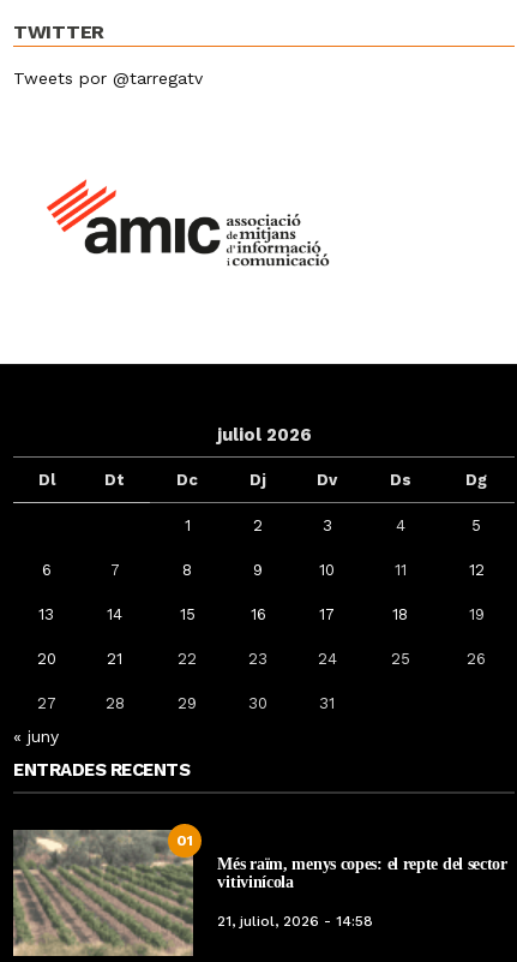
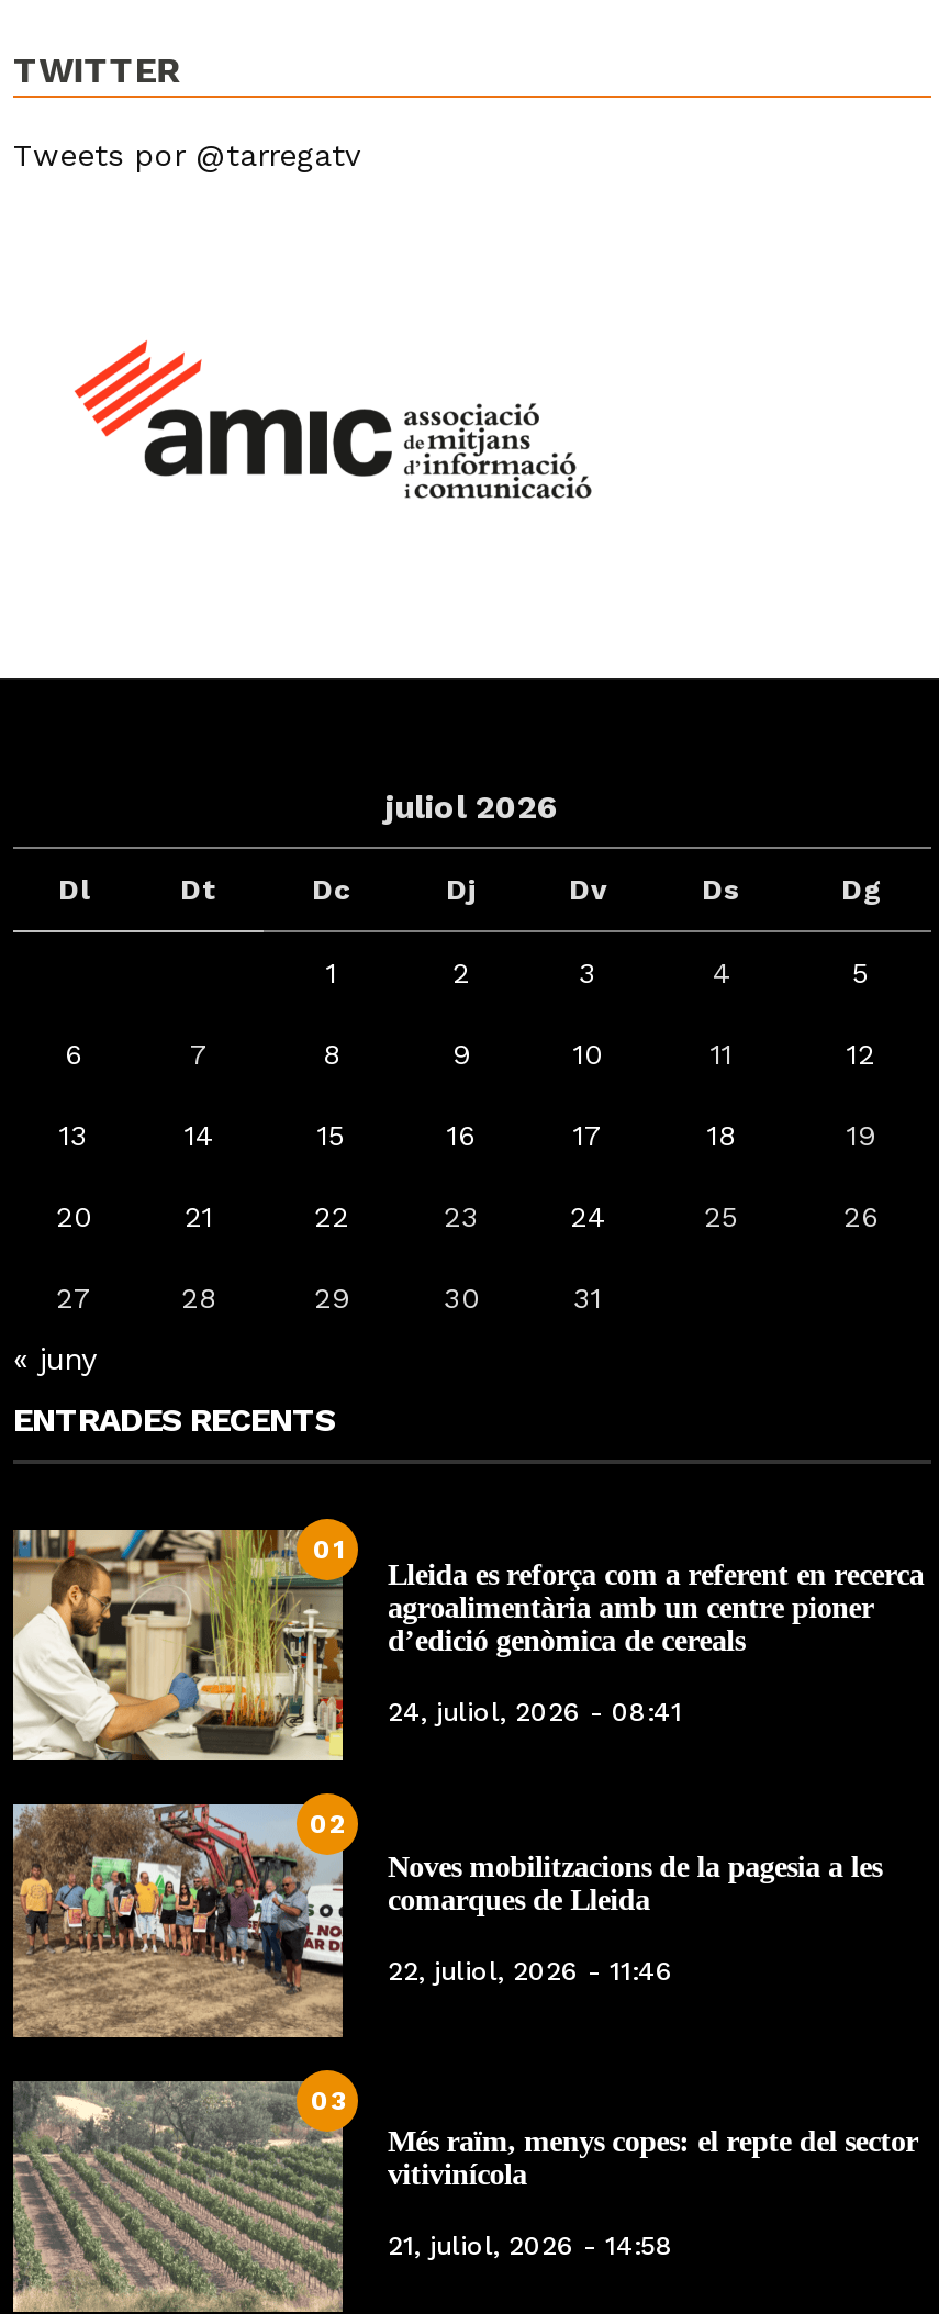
+ [image]
+ Lleida es reforça com a referent en recerca
+ agroalimentària amb un centre pioner
+ d’edició genòmica de cereals
+ 24, juliol, 2026 - 08:41

+ [image]
+ 02
+ Noves mobilitzacions de la pagesia a les
+ comarques de Lleida
+ 22, juliol, 2026 - 11:46

+ 03
